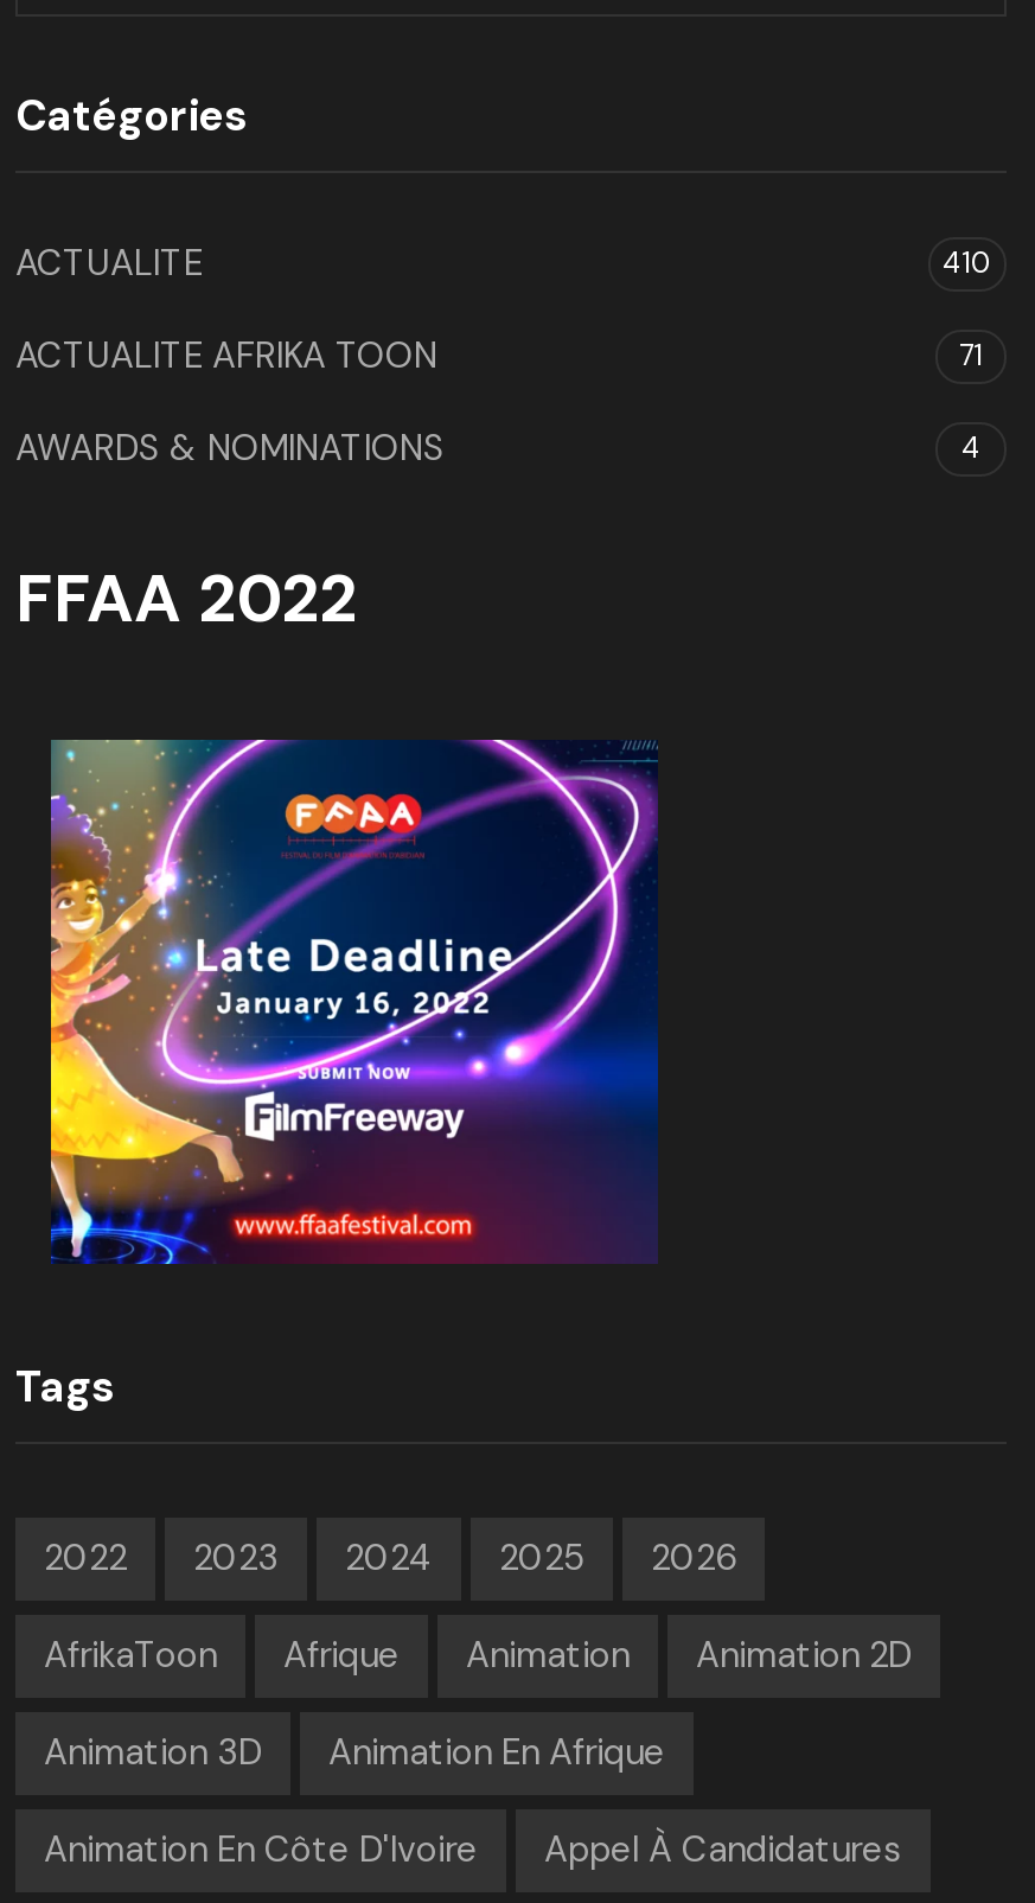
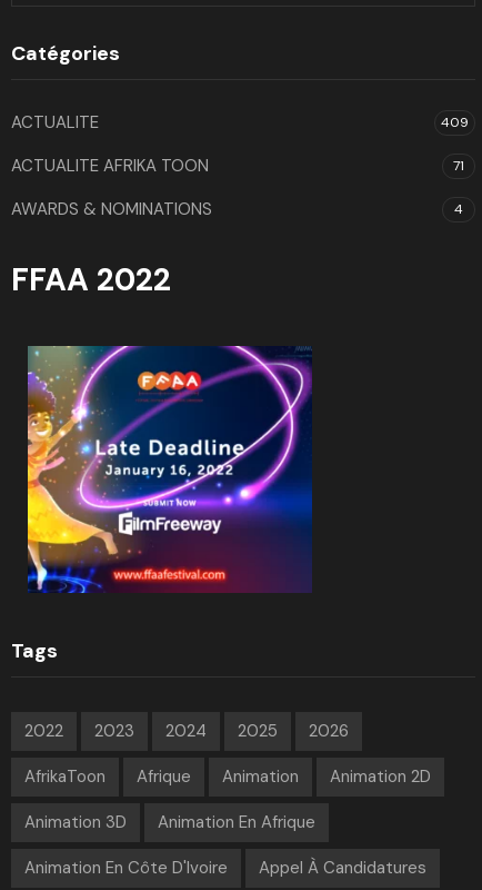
- 410
+ 409
